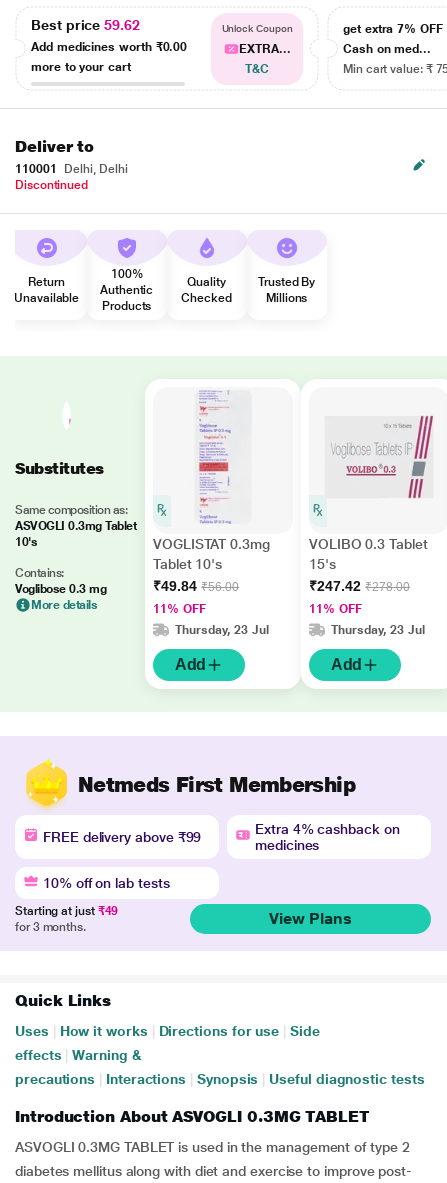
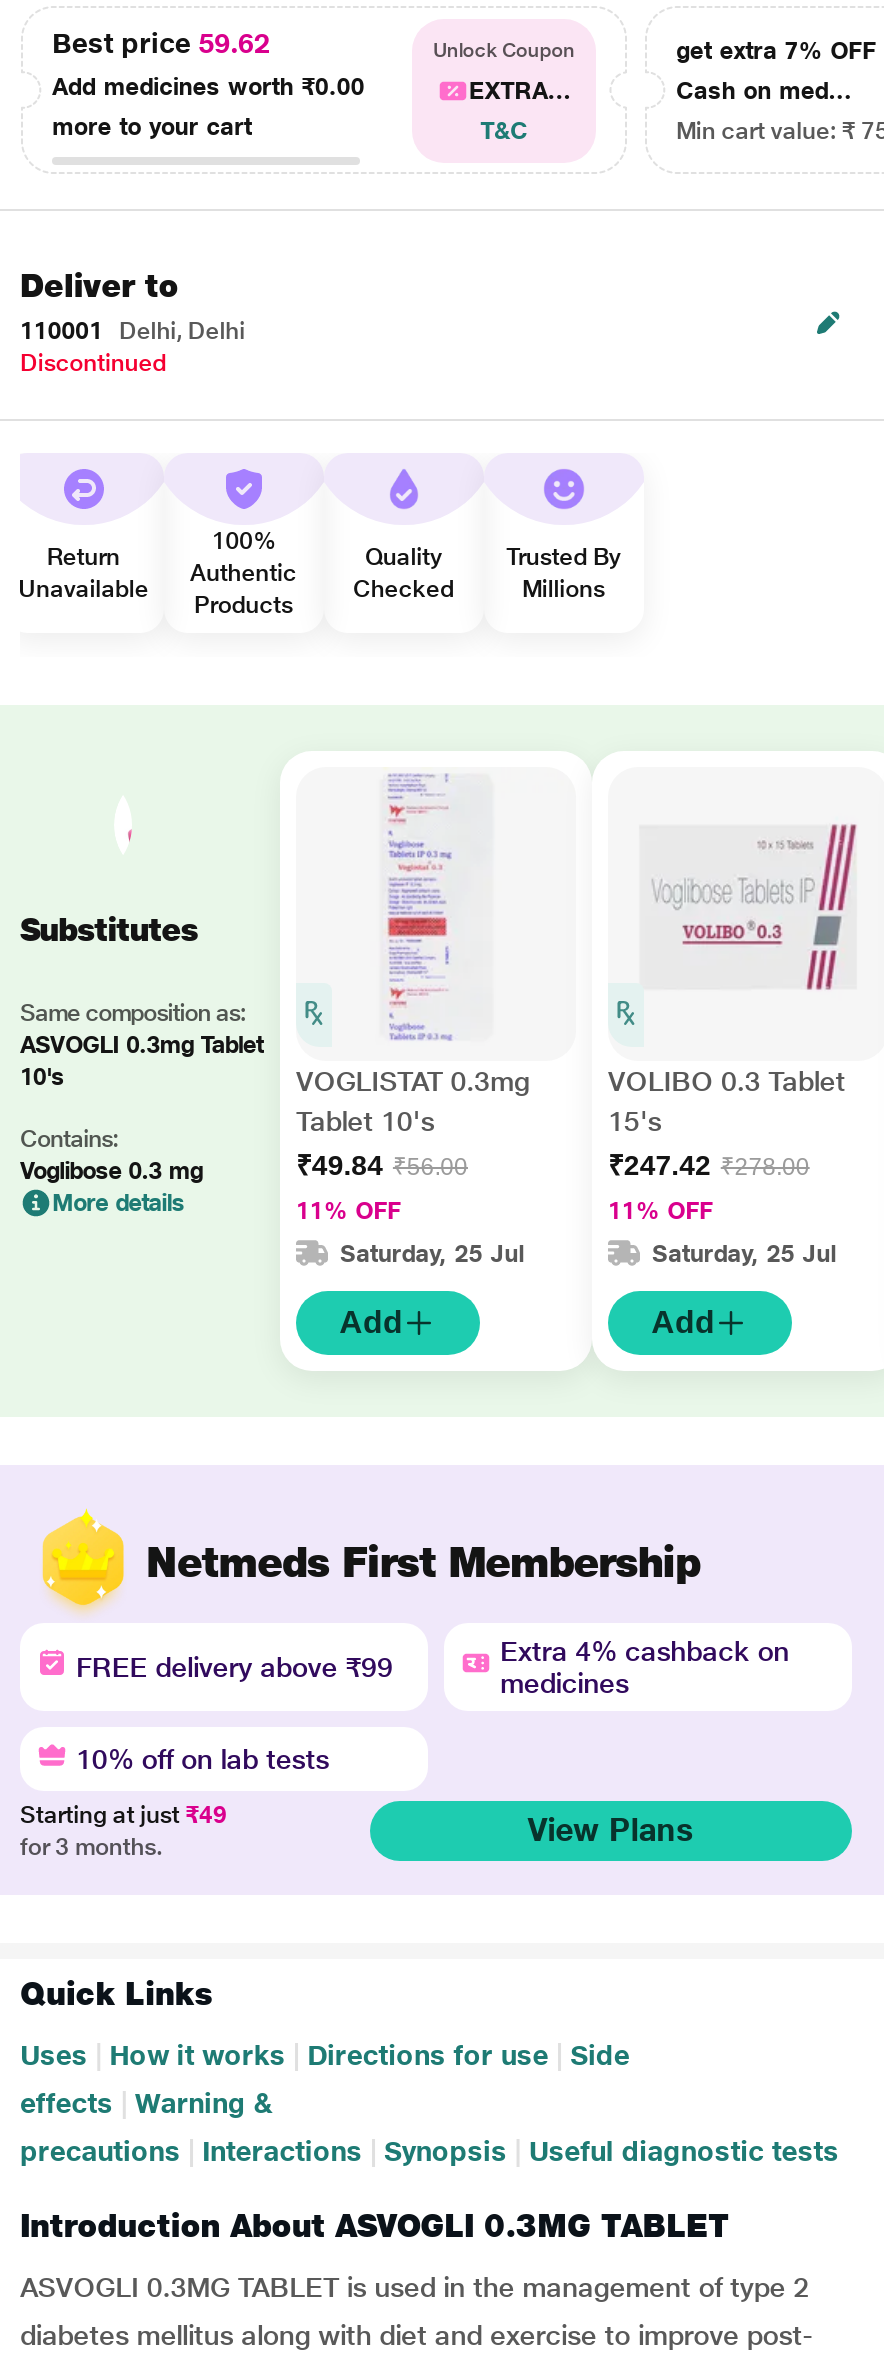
- Thursday, 23 Jul
+ Saturday, 25 Jul

- Thursday, 23 Jul
+ Saturday, 25 Jul
